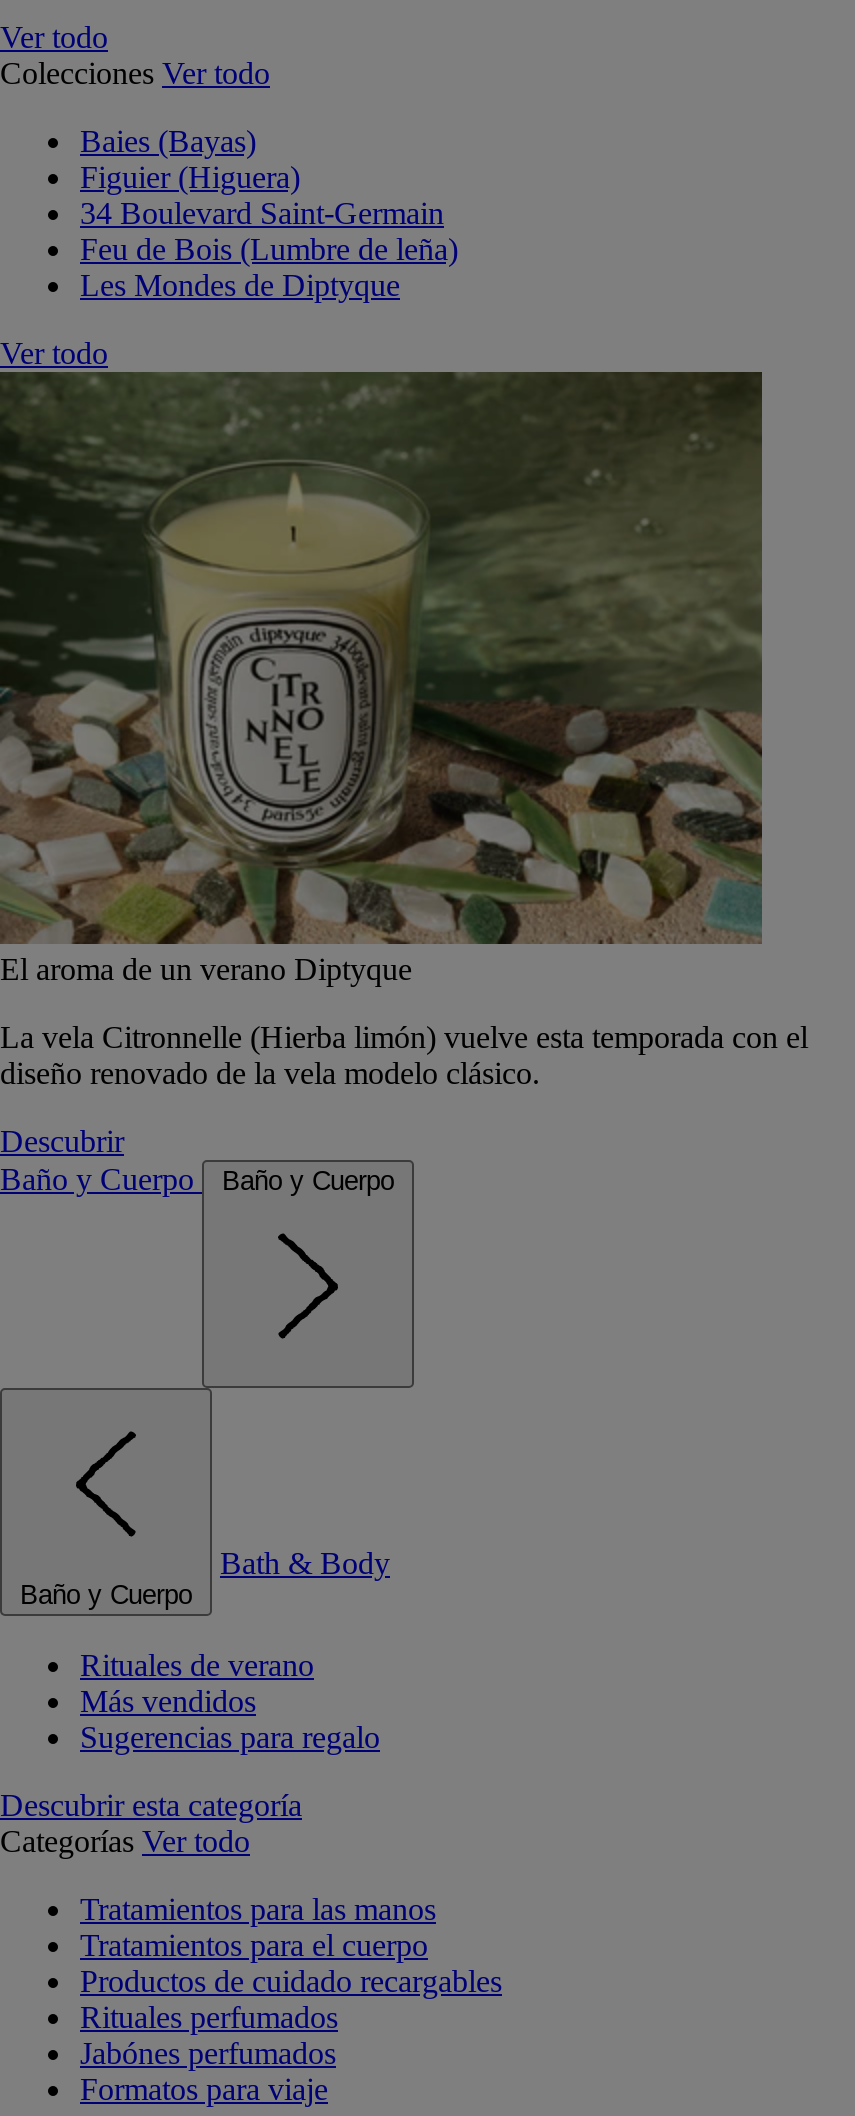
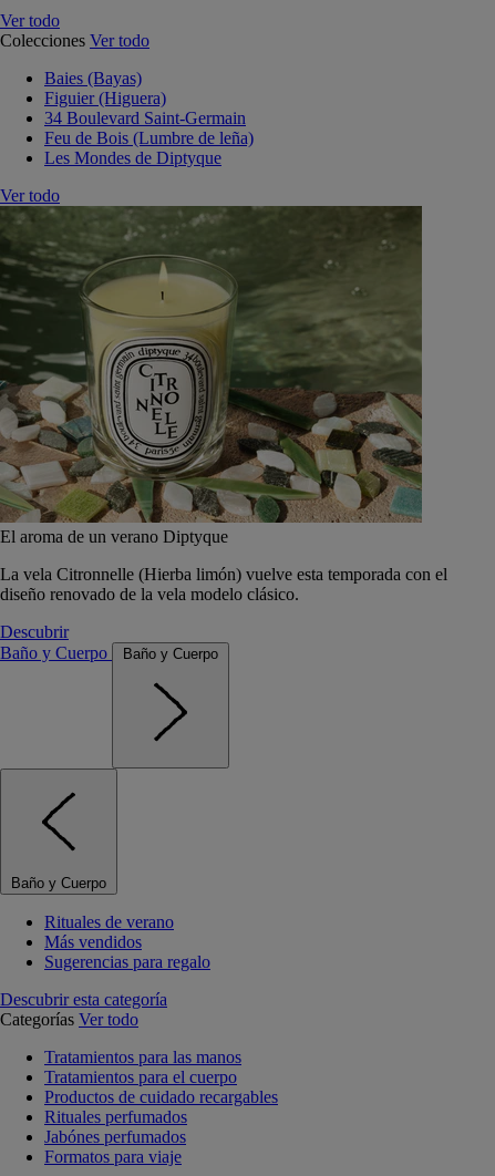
- Bath & Body
